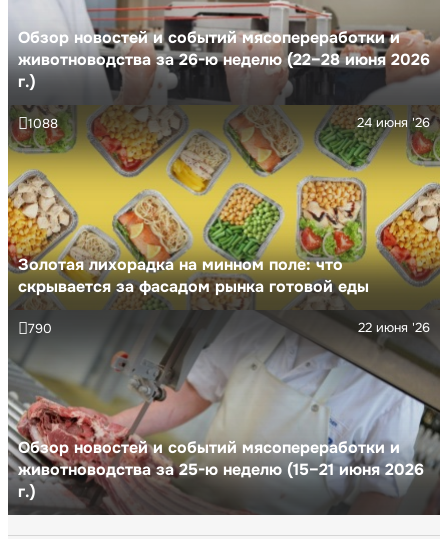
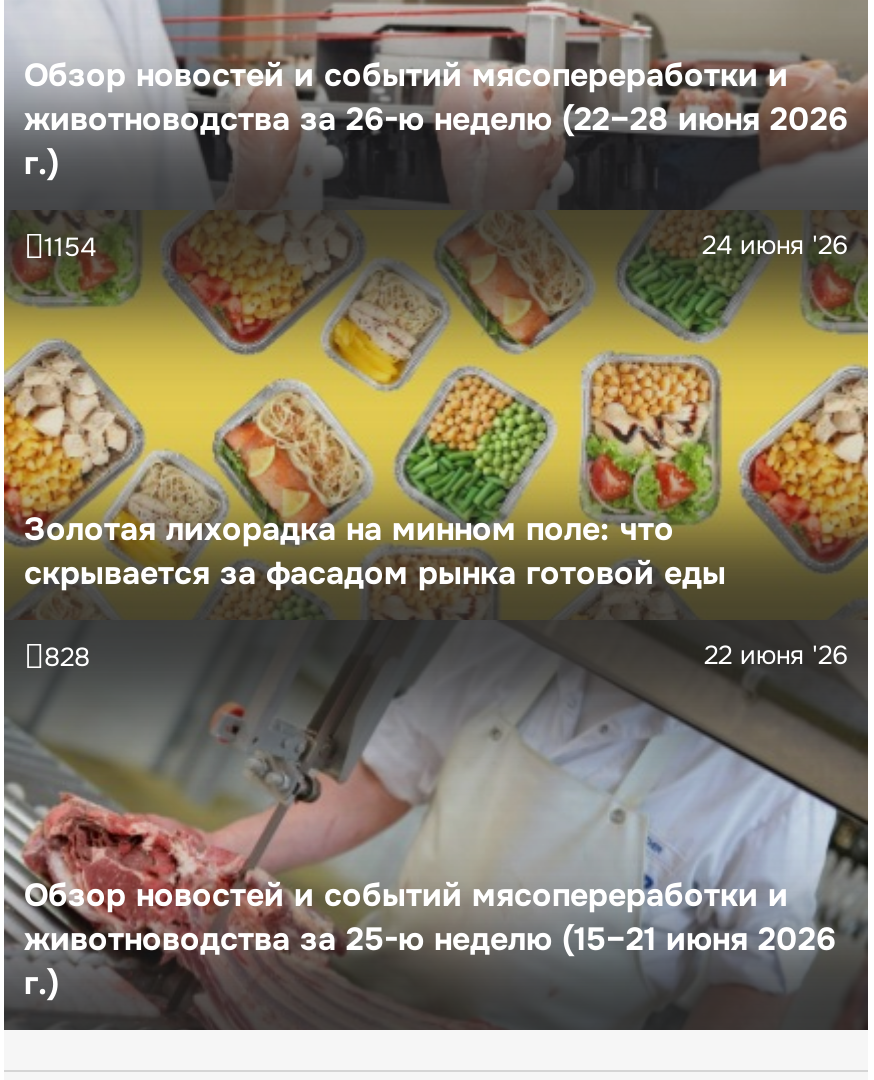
- 1088
+ 1154

- 790
+ 828
